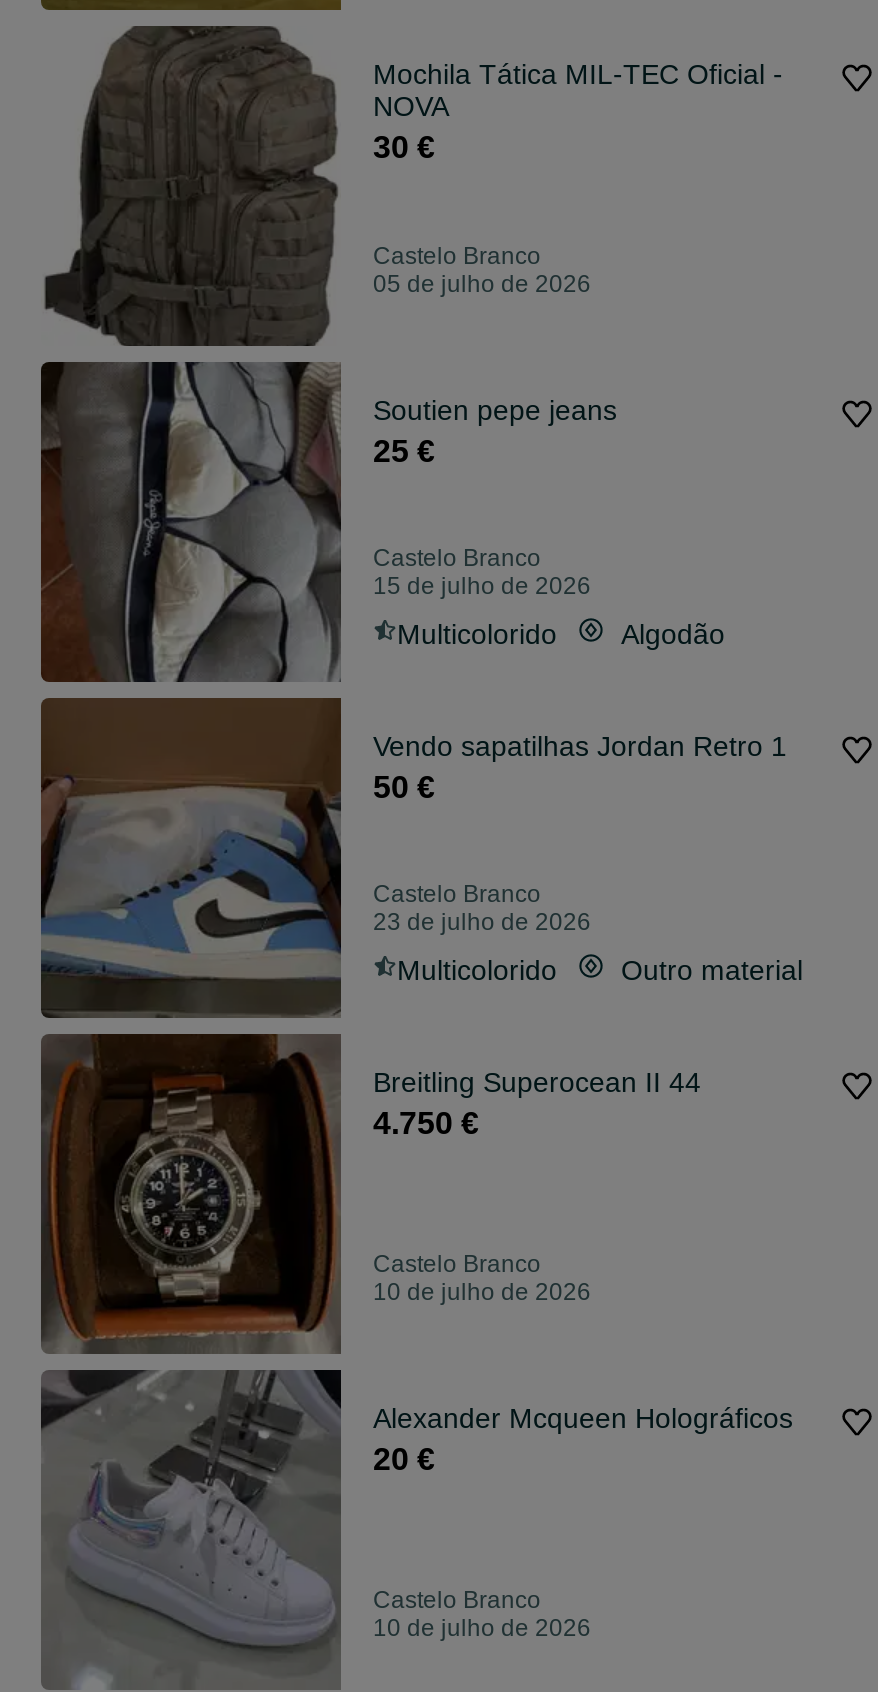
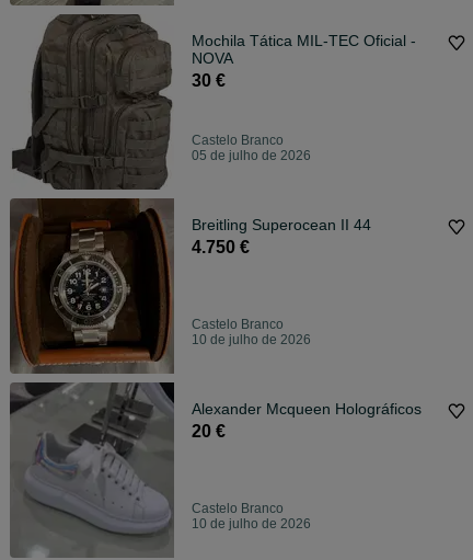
- [image]
- Soutien pepe jeans
- 25 €
- Castelo Branco
- 15 de julho de 2026
- Multicolorido
- Algodão

- [image]
- Vendo sapatilhas Jordan Retro 1
- 50 €
- Castelo Branco
- 23 de julho de 2026
- Multicolorido
- Outro material
